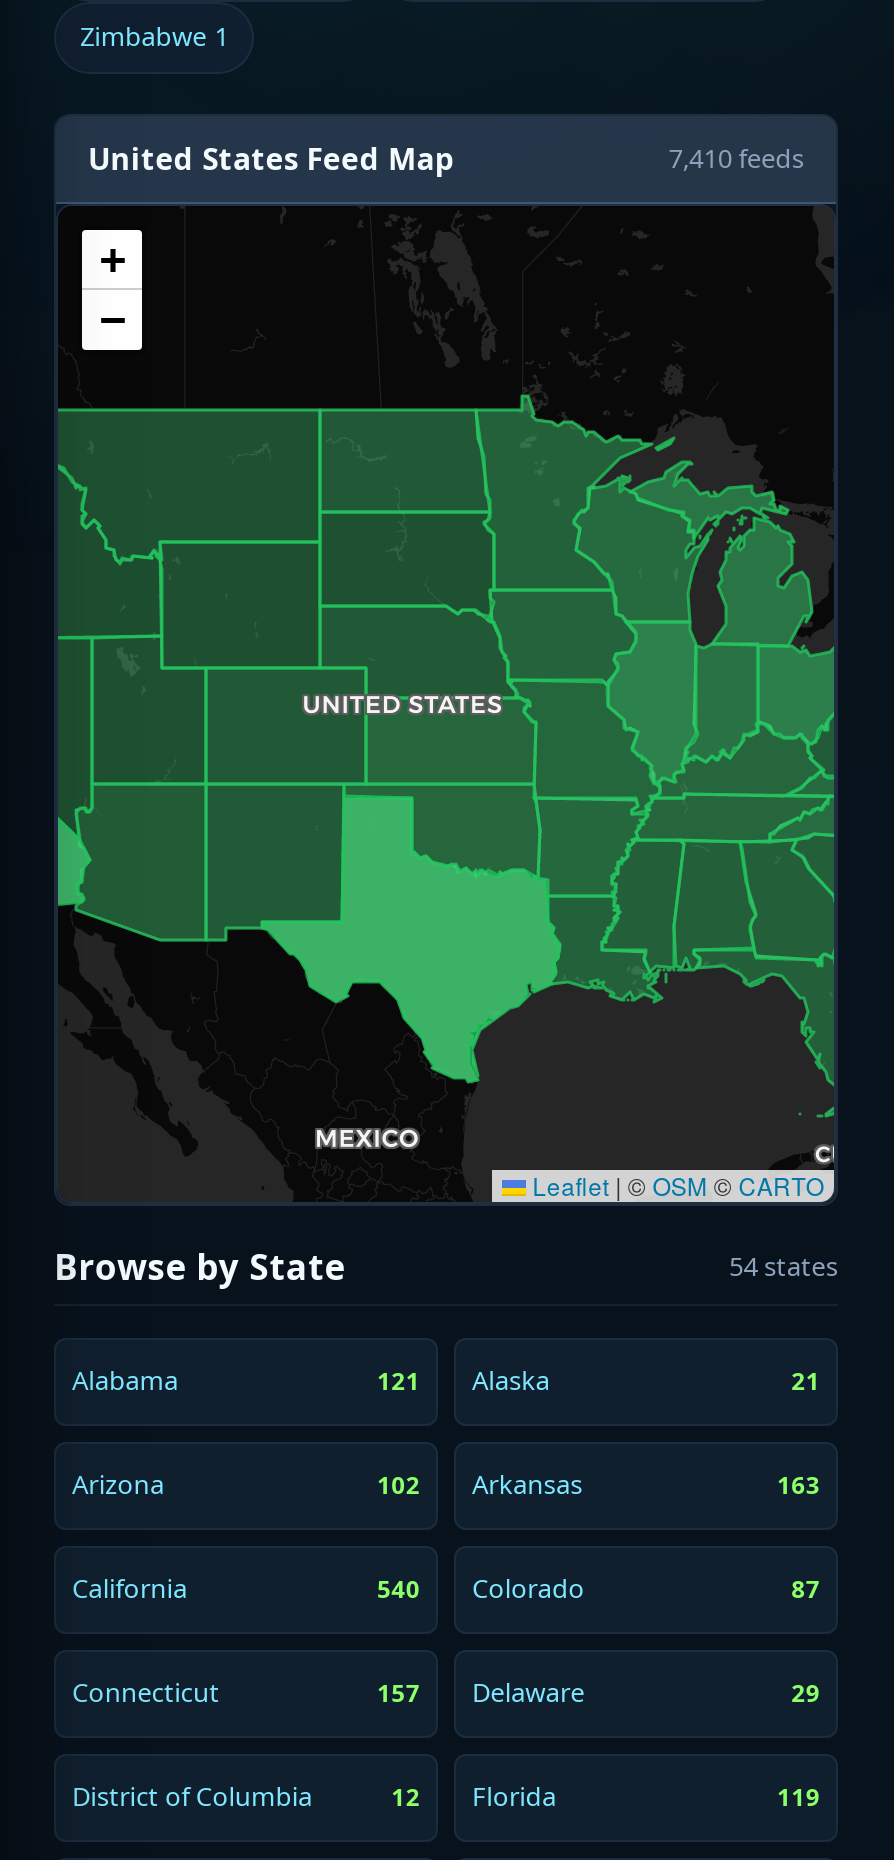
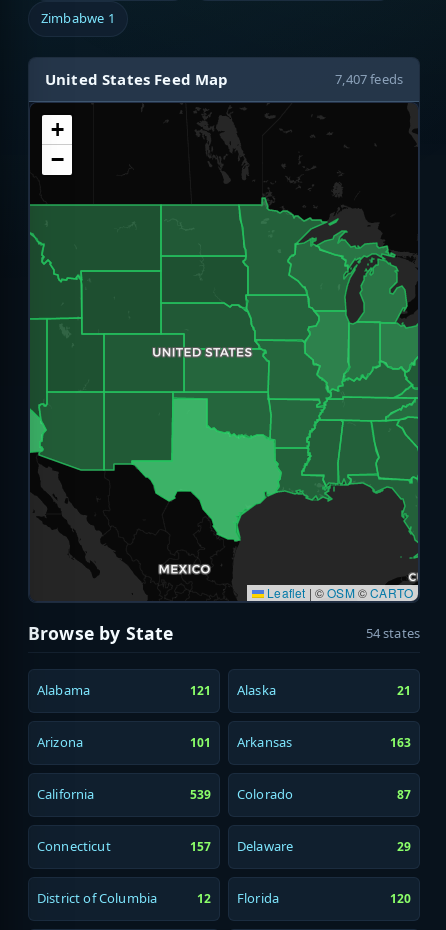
- 7,410 feeds
+ 7,407 feeds

- 102 Arkansas
+ 101 Arkansas

- 540 Colorado
+ 539 Colorado

- 119
+ 120
